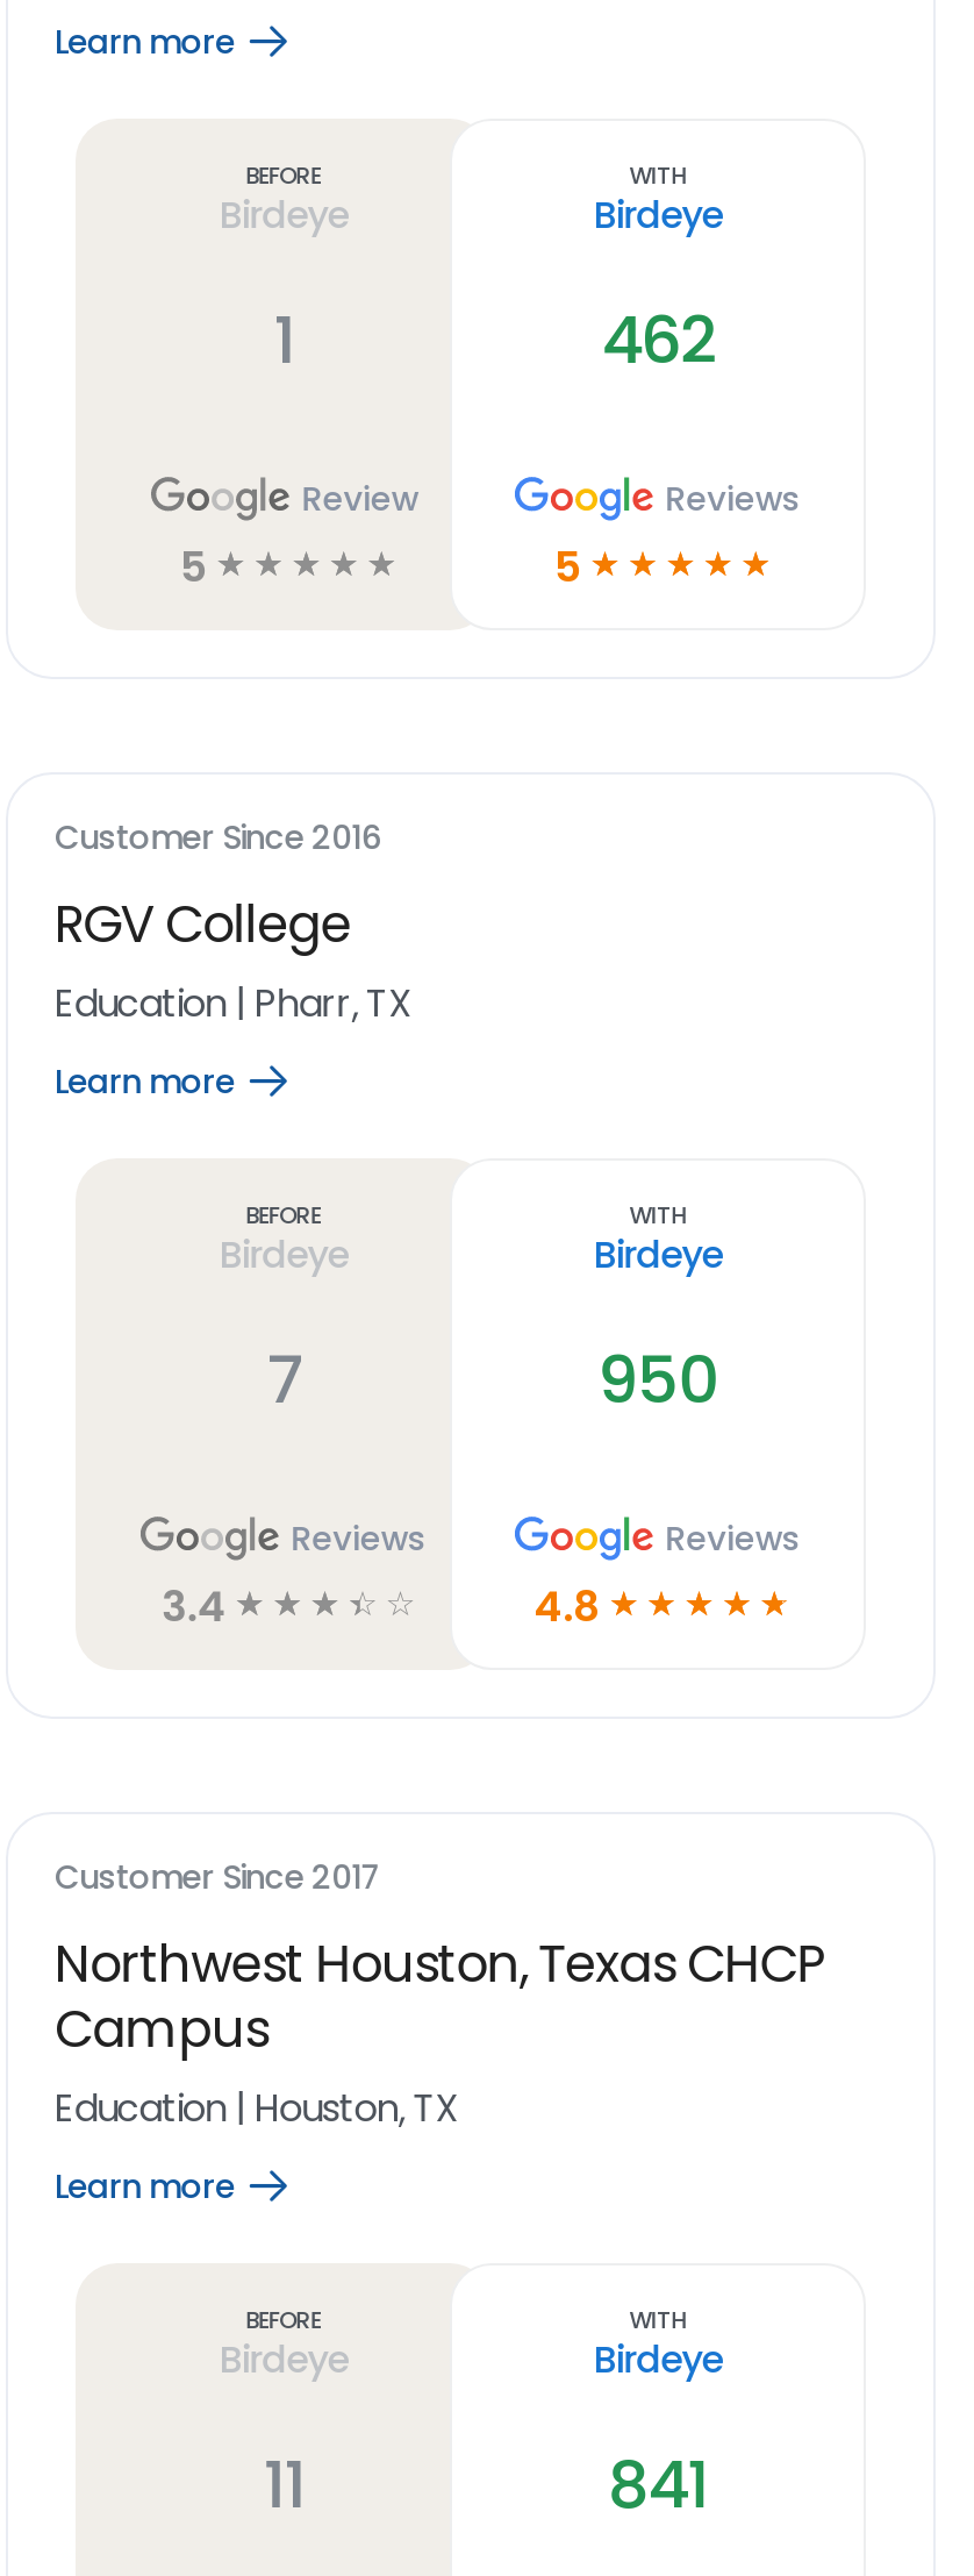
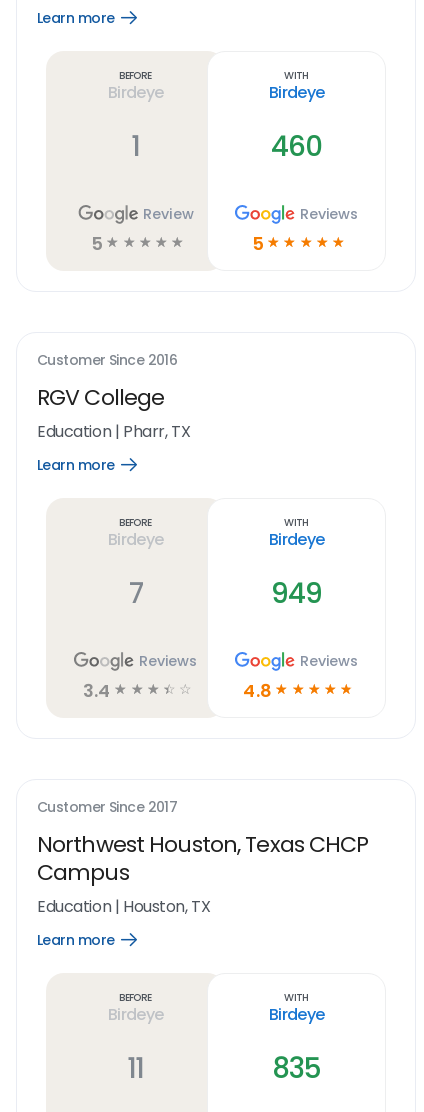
- 462
+ 460

- 950
+ 949

- 841
+ 835
